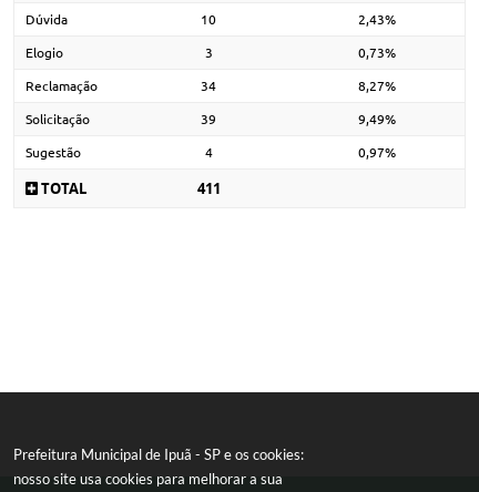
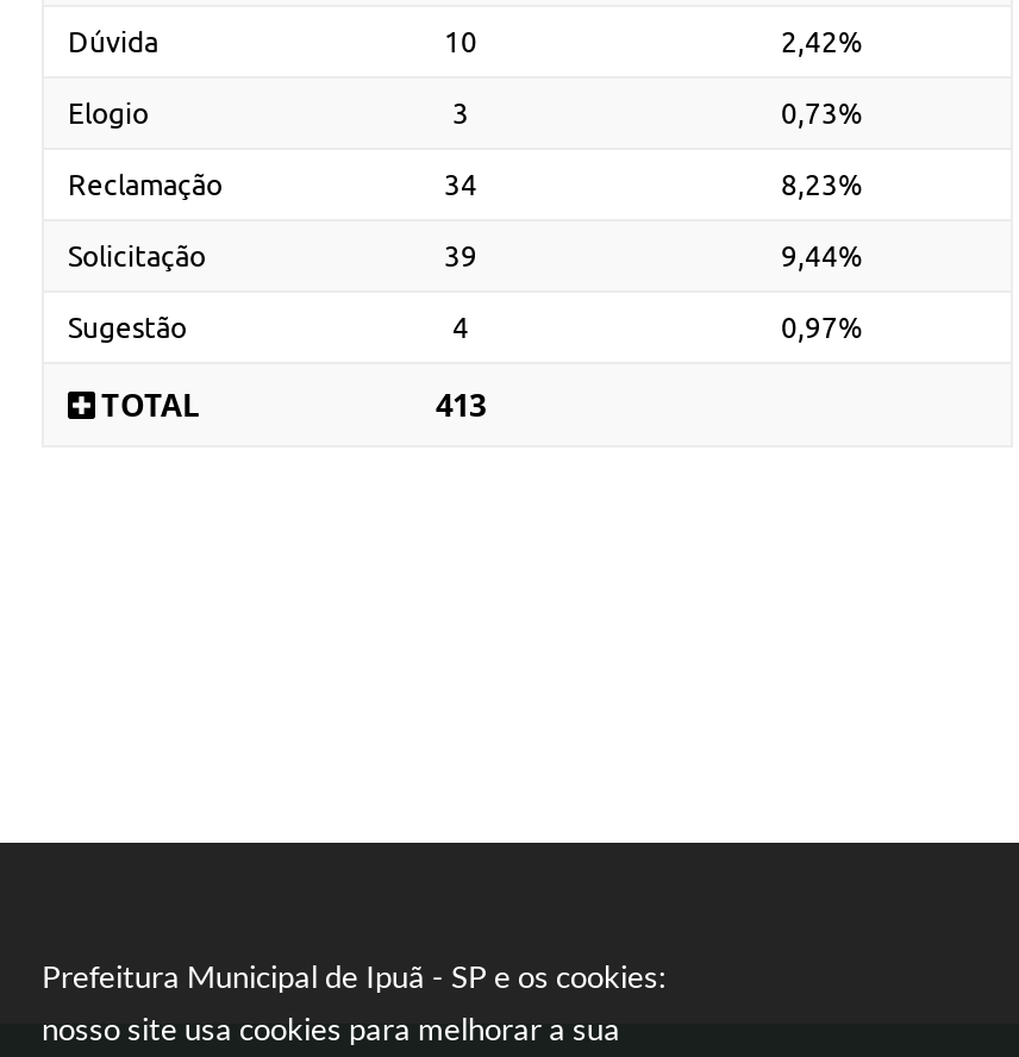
- 2,43%
+ 2,42%

- 8,27%
+ 8,23%

- 9,49%
+ 9,44%

- 411
+ 413
